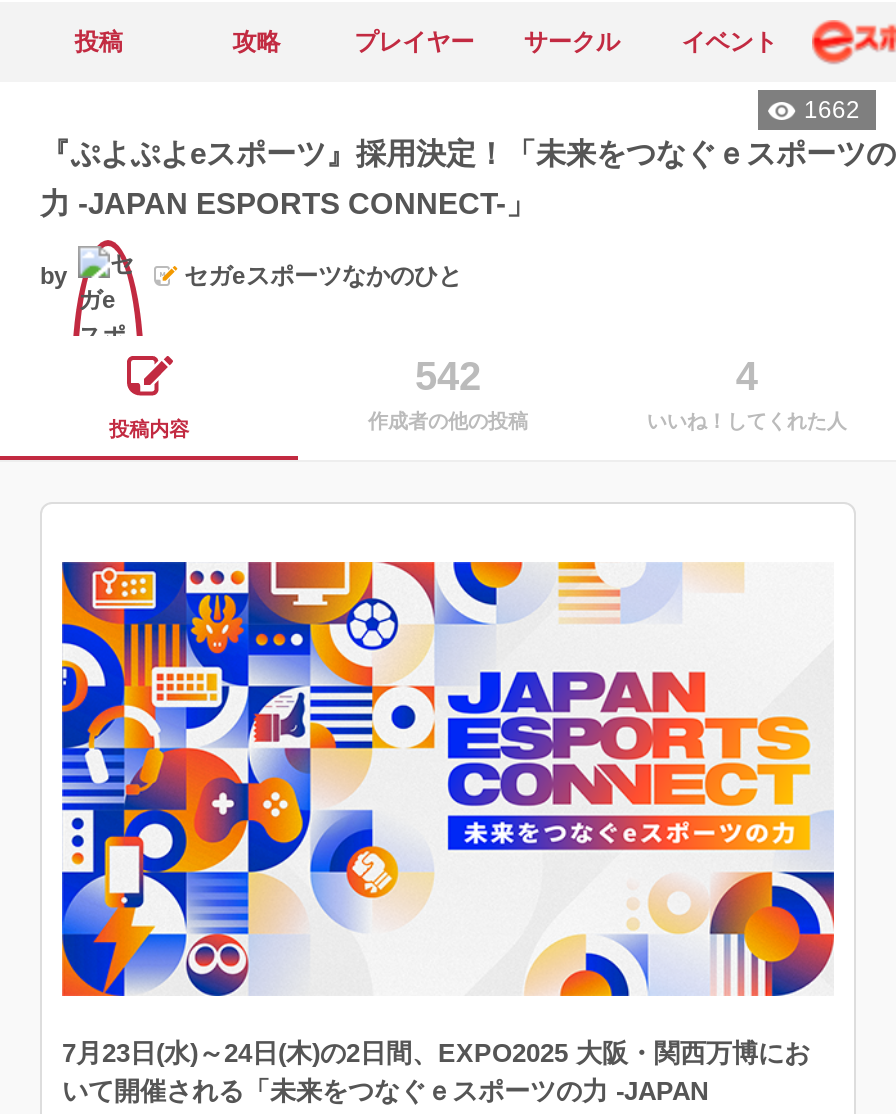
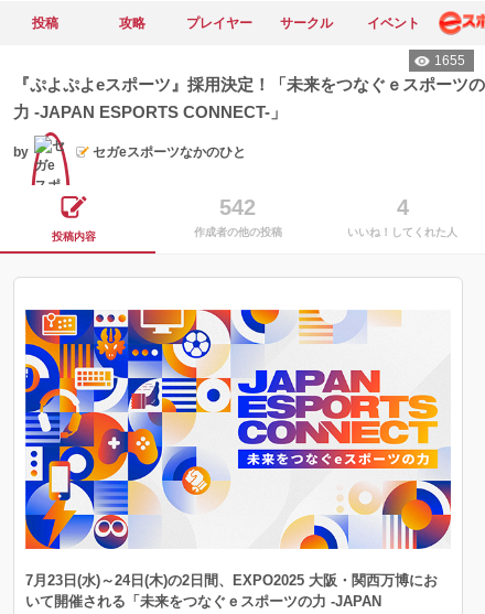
- 1662
+ 1655
